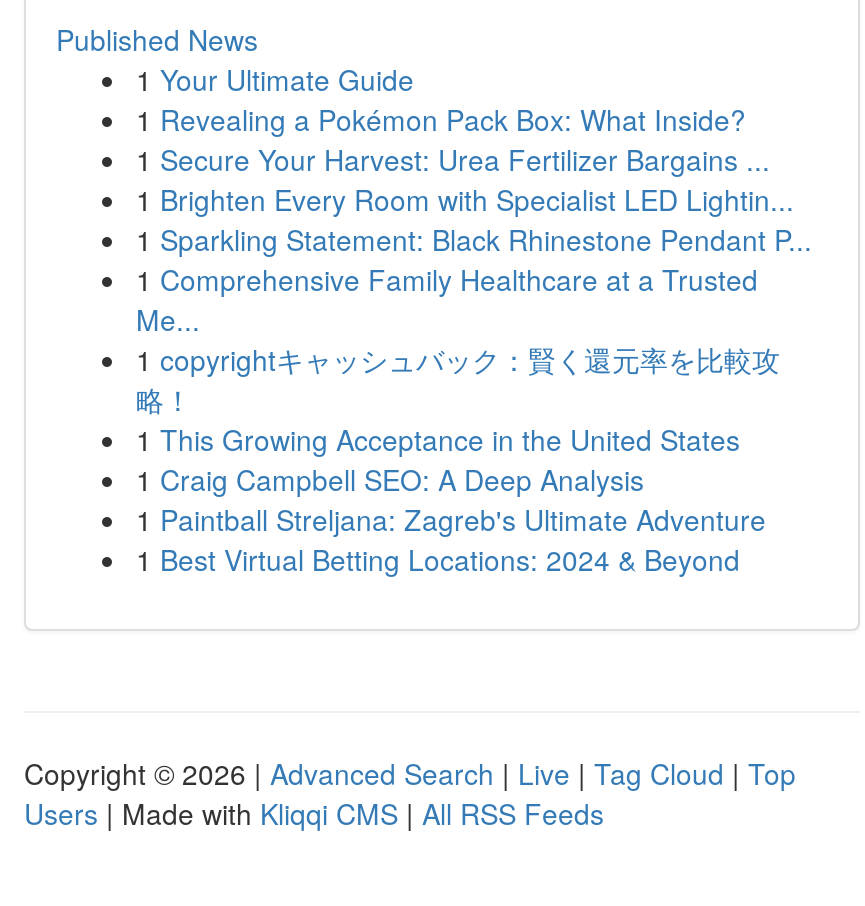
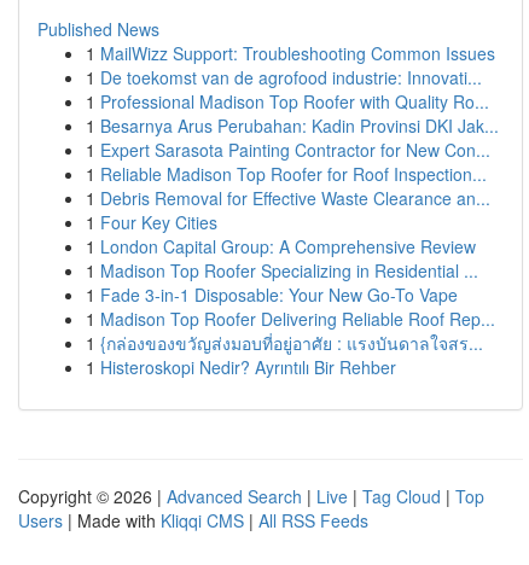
- 1 Your Ultimate Guide
- 1 Revealing a Pokémon Pack Box: What Inside?
- 1 Secure Your Harvest: Urea Fertilizer Bargains ...
- 1 Brighten Every Room with Specialist LED Lightin...
- 1 Sparkling Statement: Black Rhinestone Pendant P...
- 1 Comprehensive Family Healthcare at a Trusted
- Me...
- 1 copyrightキャッシュバック：賢く還元率を比較攻
- 略！
- 1 This Growing Acceptance in the United States
- 1 Craig Campbell SEO: A Deep Analysis
- 1 Paintball Streljana: Zagreb's Ultimate Adventure
- 1 Best Virtual Betting Locations: 2024 & Beyond
+ 1 MailWizz Support: Troubleshooting Common Issues
+ 1 De toekomst van de agrofood industrie: Innovati...
+ 1 Professional Madison Top Roofer with Quality Ro...
+ 1 Besarnya Arus Perubahan: Kadin Provinsi DKI Jak...
+ 1 Expert Sarasota Painting Contractor for New Con...
+ 1 Reliable Madison Top Roofer for Roof Inspection...
+ 1 Debris Removal for Effective Waste Clearance an...
+ 1 Four Key Cities
+ 1 London Capital Group: A Comprehensive Review
+ 1 Madison Top Roofer Specializing in Residential ...
+ 1 Fade 3-in-1 Disposable: Your New Go-To Vape
+ 1 Madison Top Roofer Delivering Reliable Roof Rep...
+ 1 {กล่องของขวัญส่งมอบที่อยู่อาศัย : แรงบันดาลใจสร...
+ 1 Histeroskopi Nedir? Ayrıntılı Bir Rehber
